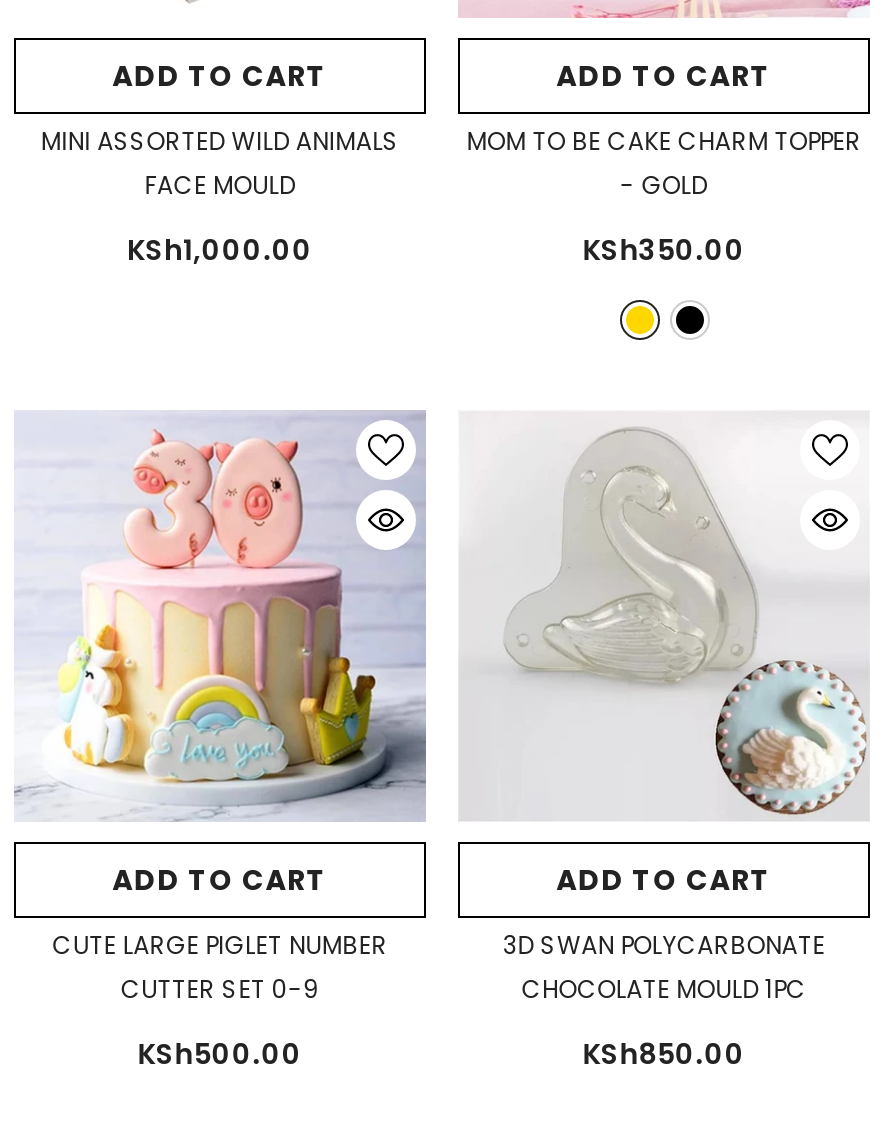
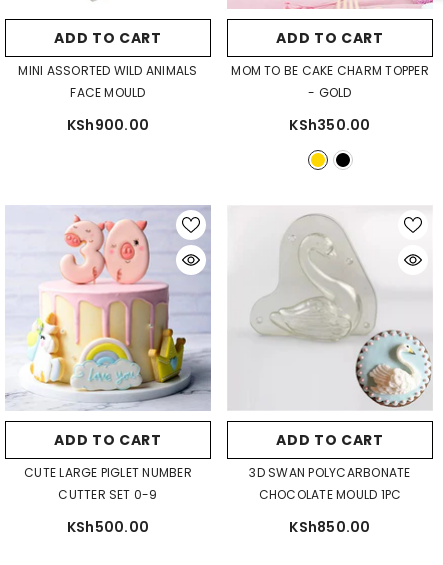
- KSh1,000.00
+ KSh900.00
